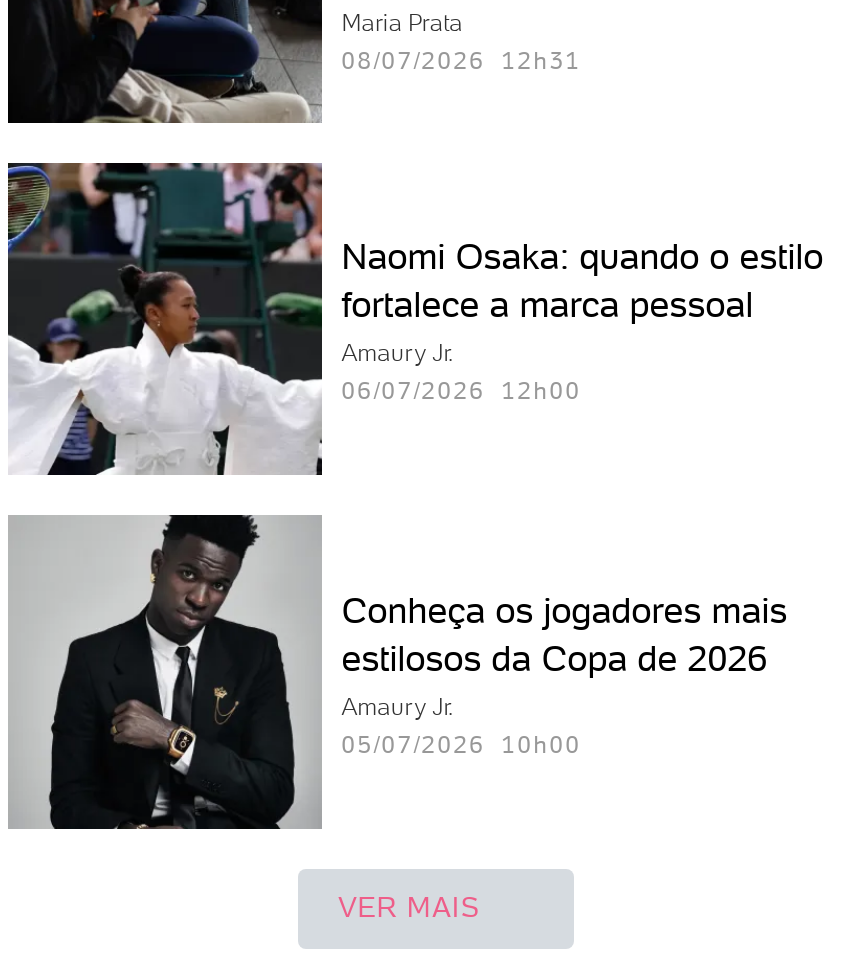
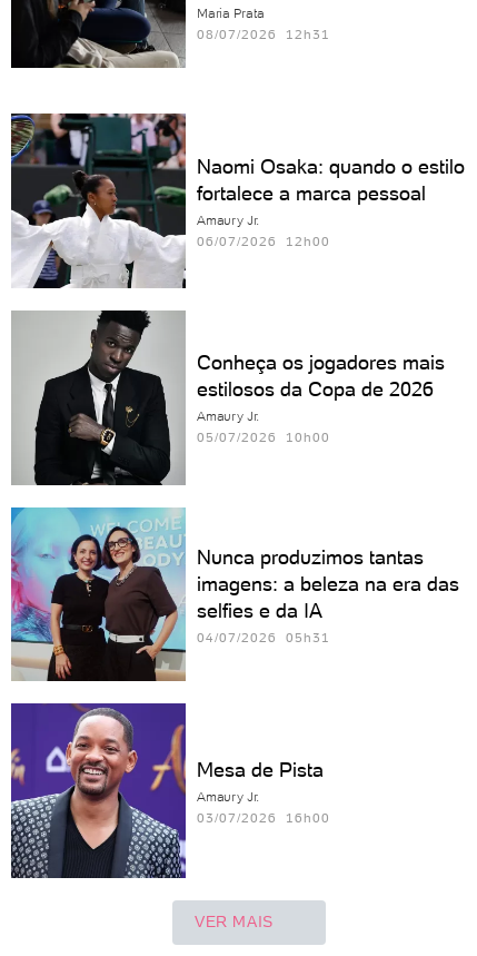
+ [image]
+ Nunca produzimos tantas
+ imagens: a beleza na era das
+ selfies e da IA
+ 04/07/2026 05h31

+ [image]
+ Mesa de Pista
+ Amaury Jr.
+ 03/07/2026 16h00
